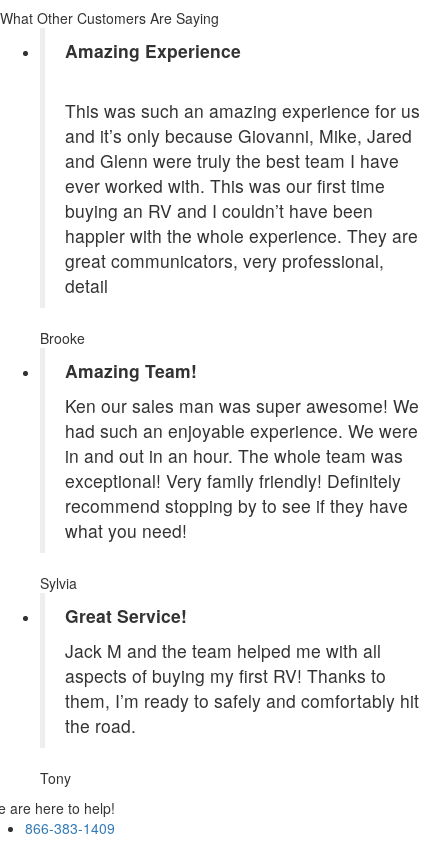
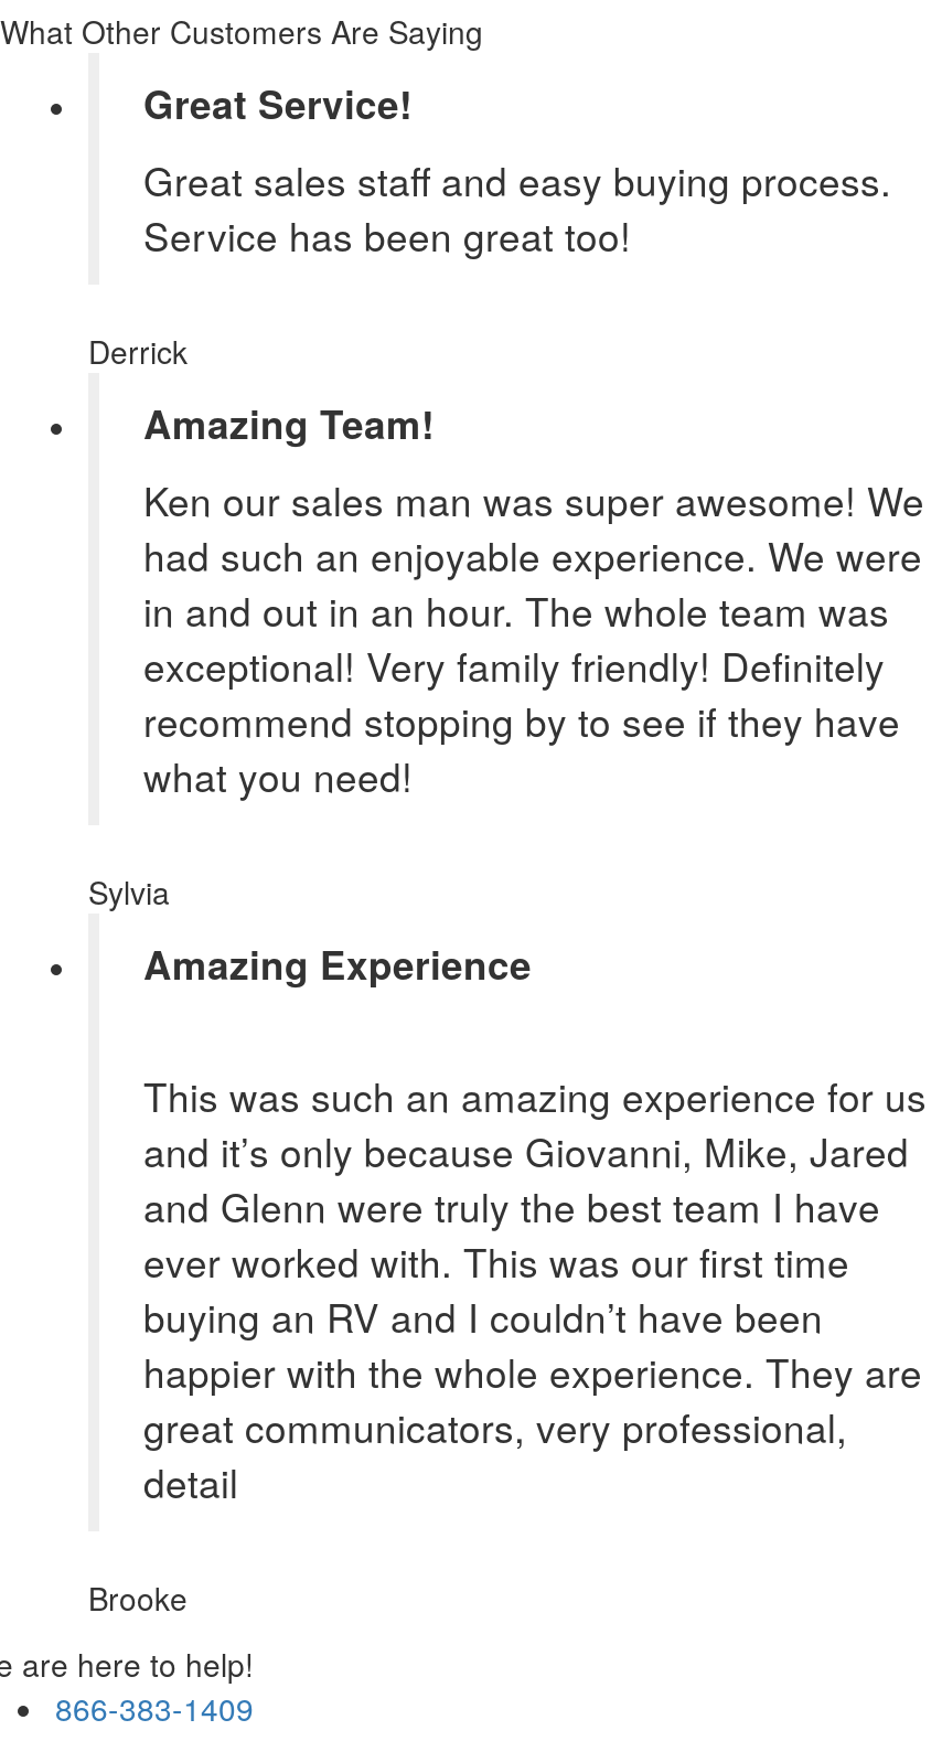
+ Great sales staff and easy buying process.
+ Service has been great too!
+ Derrick

moved down: Amazing Experience | This was such an amazing experience for us | and it’s only because Giovanni, Mike, Jared | ... | detail | Brooke

moved up: Amazing Team! | Ken our sales man was super awesome! We | had such an enjoyable experience. We were | ... | Sylvia | Great Service!

- Jack M and the team helped me with all
- aspects of buying my first RV! Thanks to
- them, I’m ready to safely and comfortably hit
- the road.
- Tony
